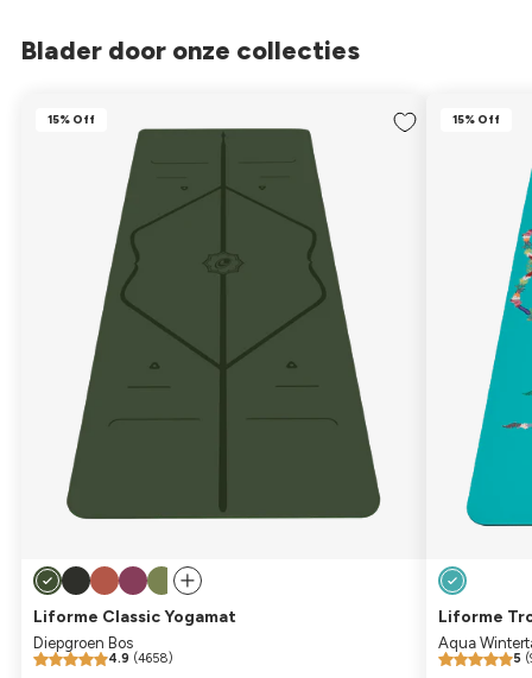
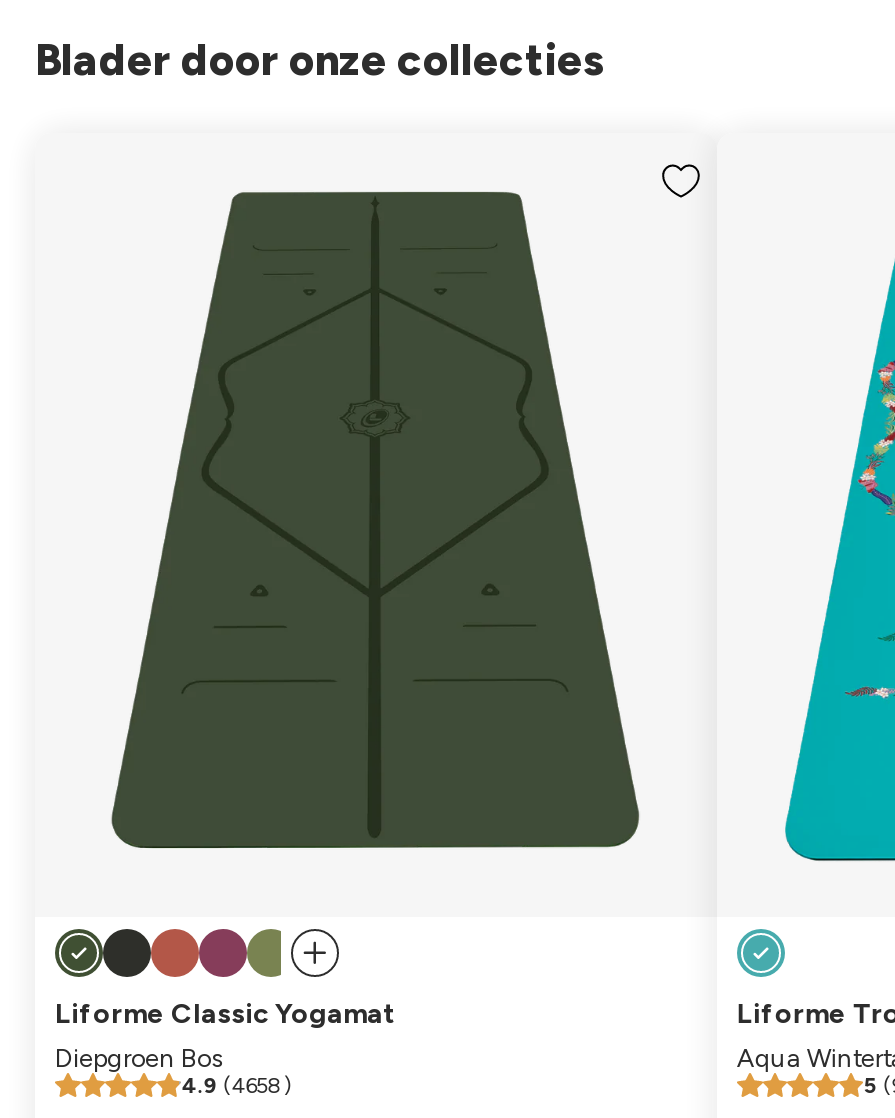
- 15% Off

- 15% Off
